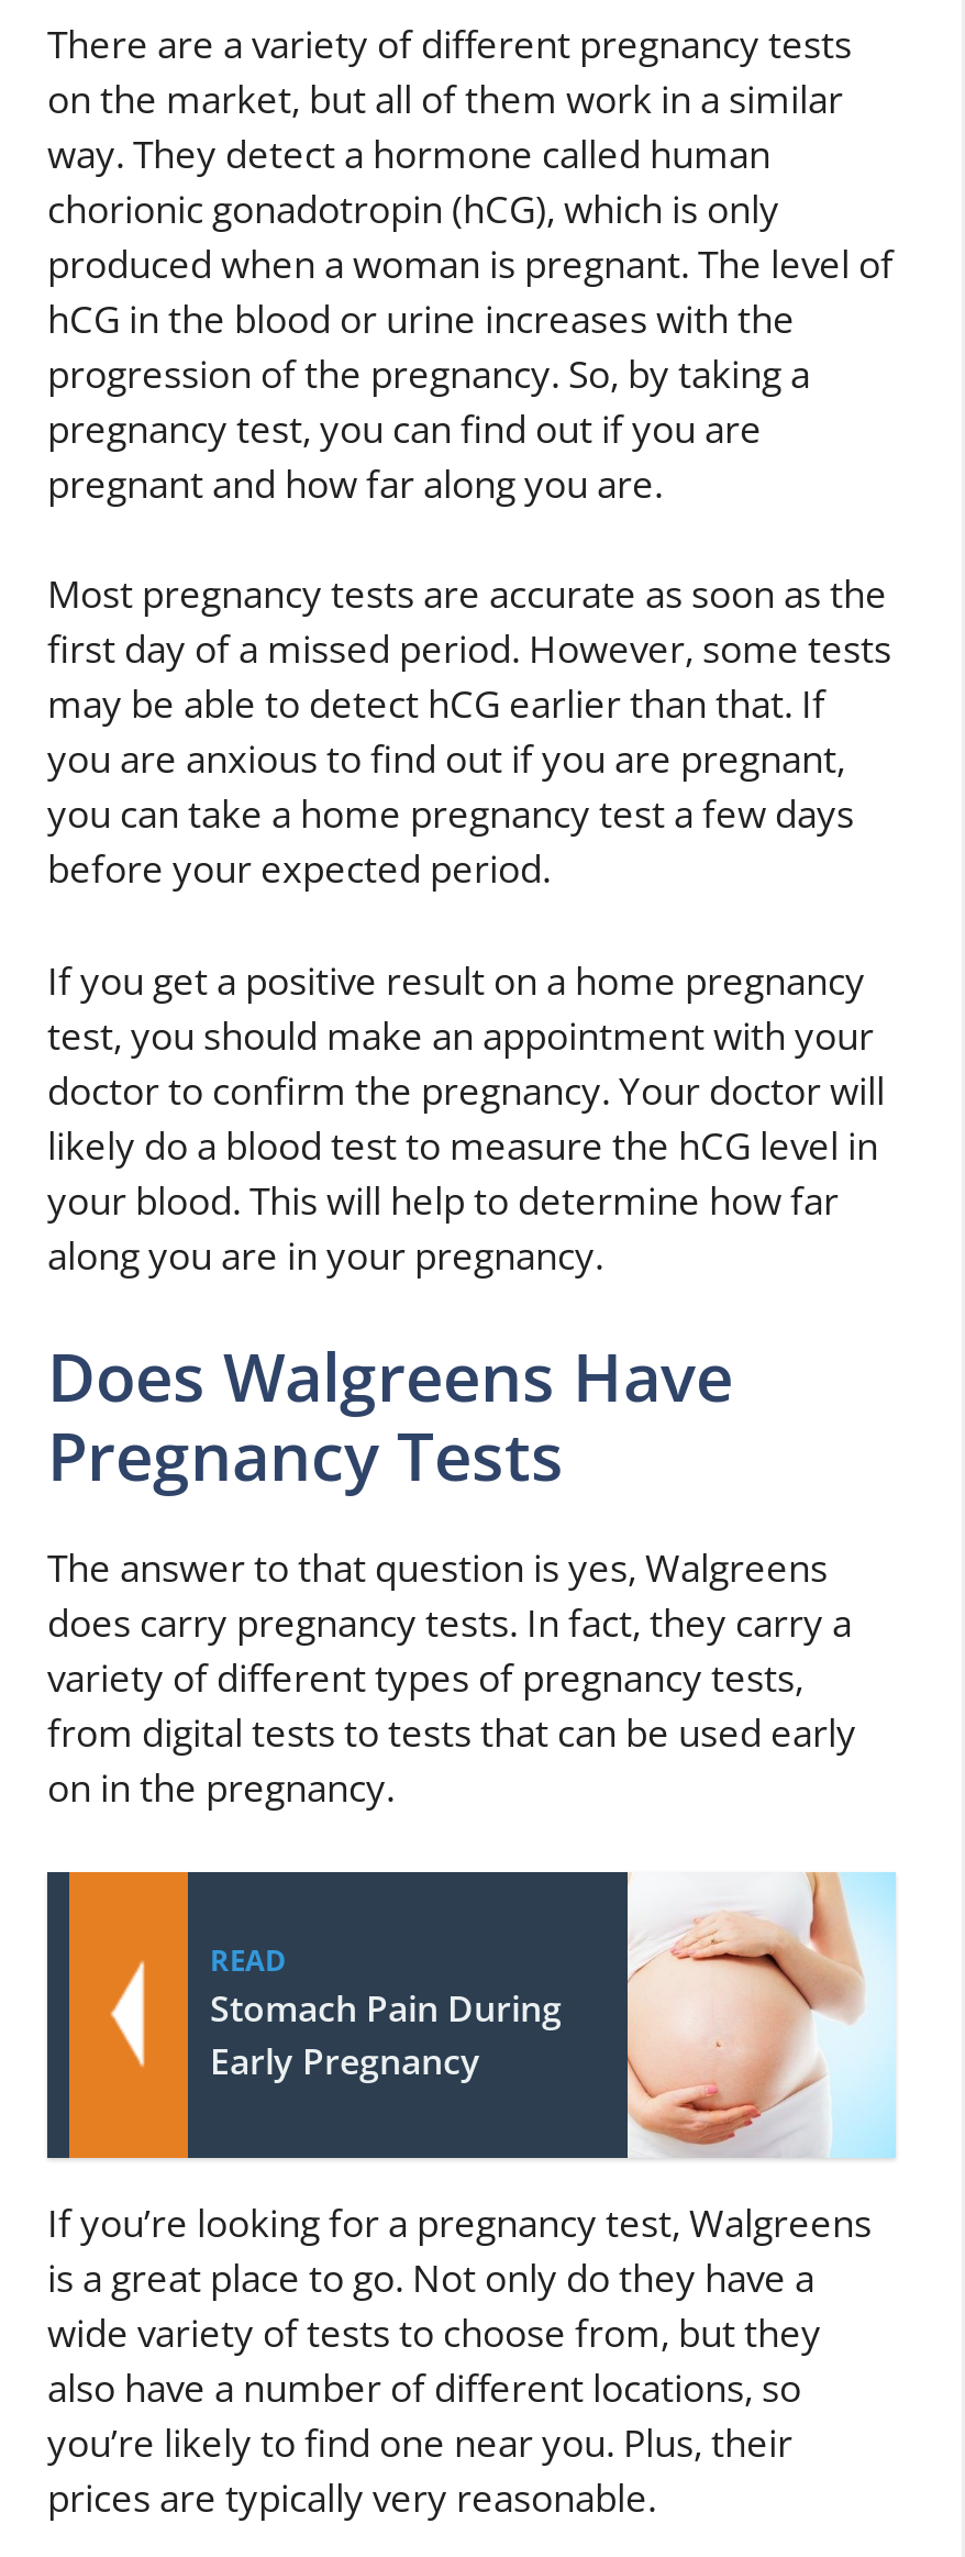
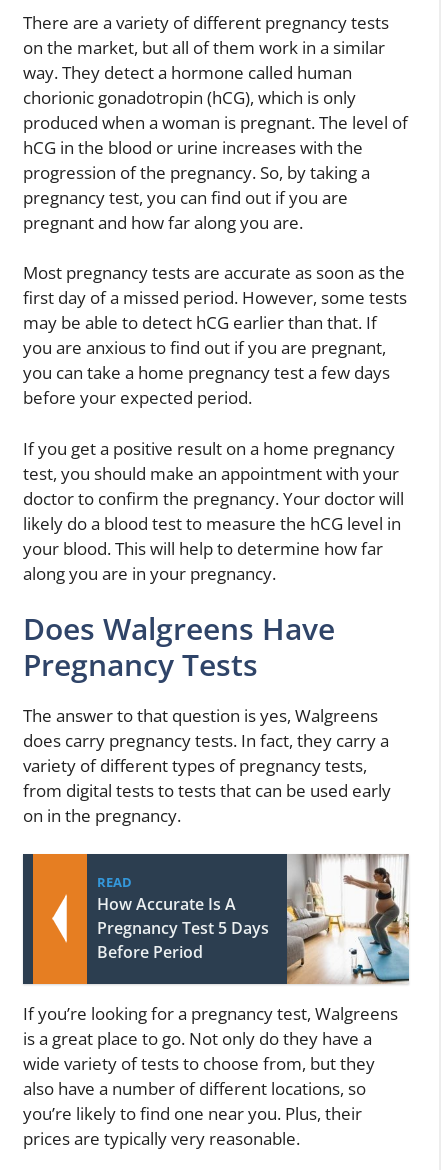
- [image]
- Stomach Pain During
- Early Pregnancy
+ [image]
+ How Accurate Is A
+ Pregnancy Test 5 Days
+ Before Period
